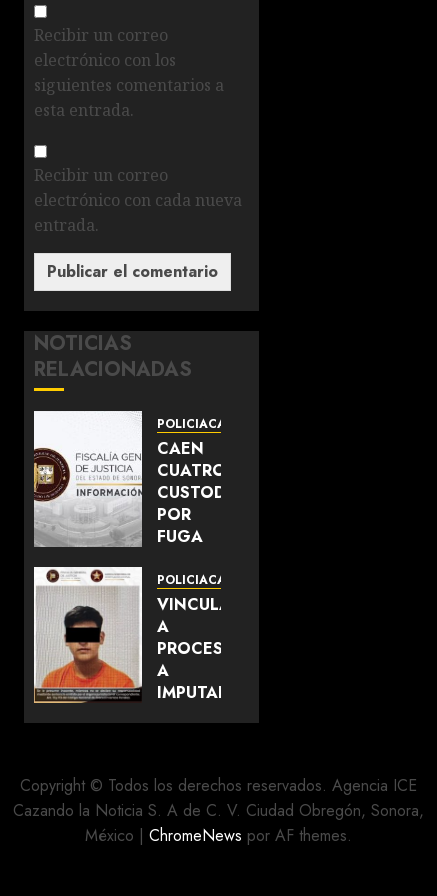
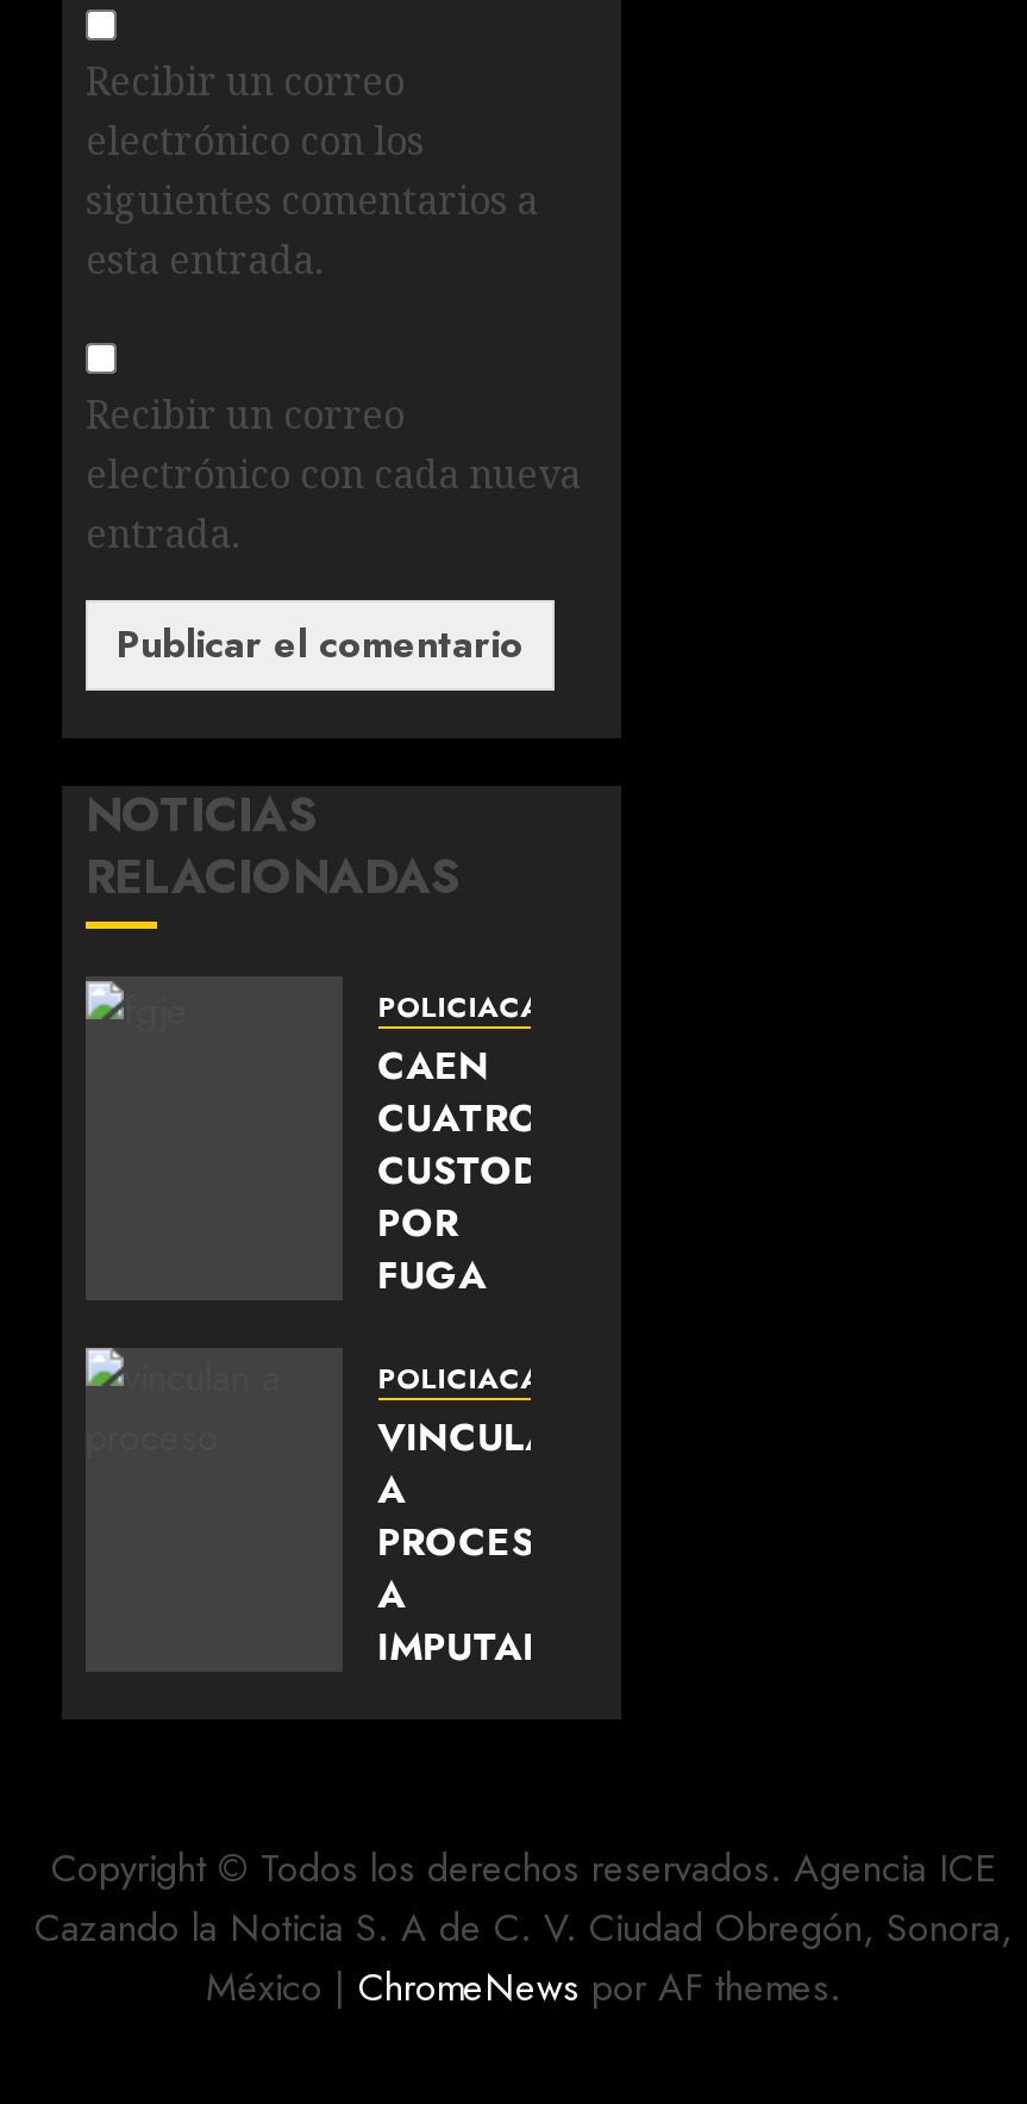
- [image]

- [image]
